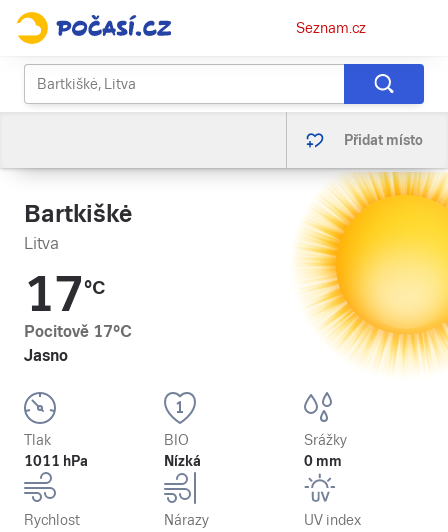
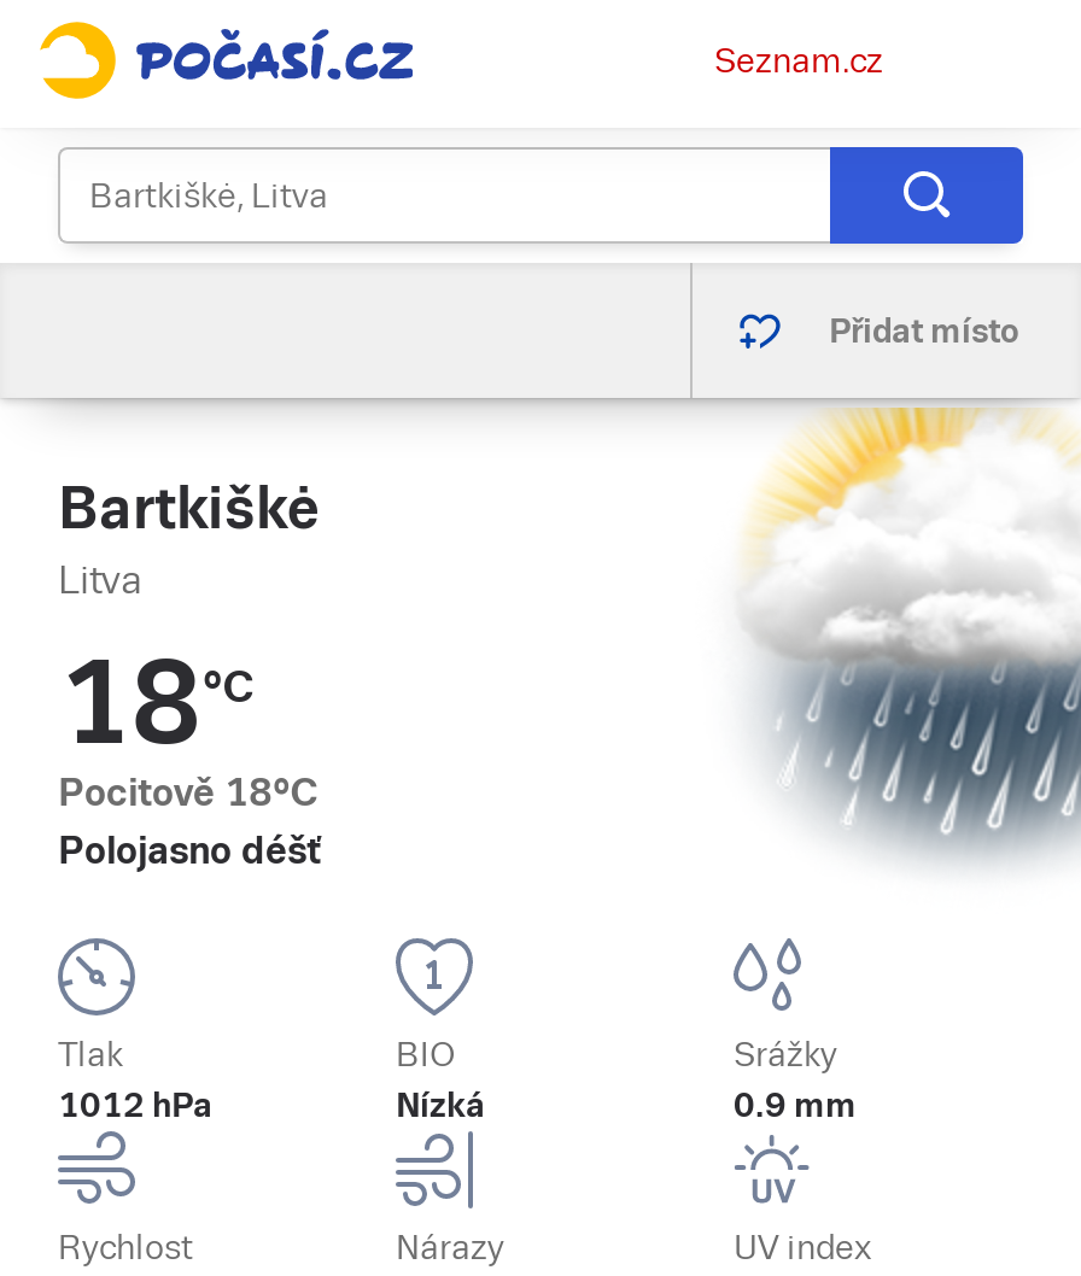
- [image]
+ [image]

- 17°C
- Pocitově 17°C
- Jasno
+ 18°C
+ Pocitově 18°C
+ Polojasno déšť

- 1011 hPa
+ 1012 hPa

- 0 mm
+ 0.9 mm
